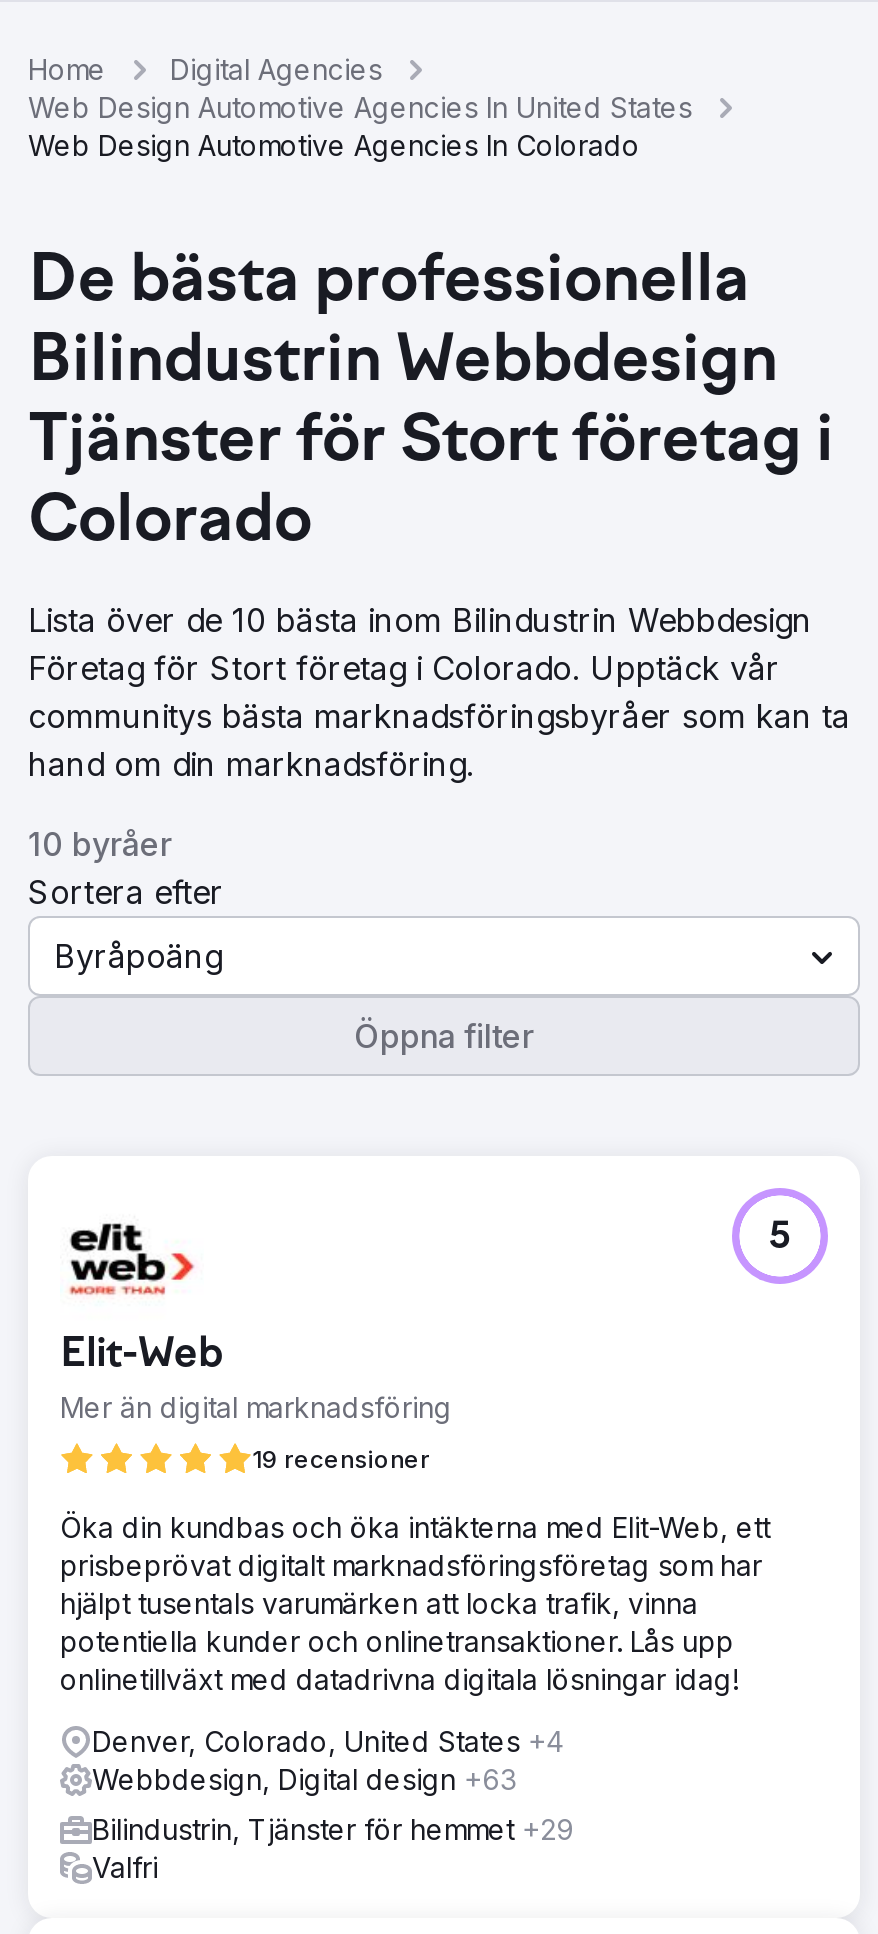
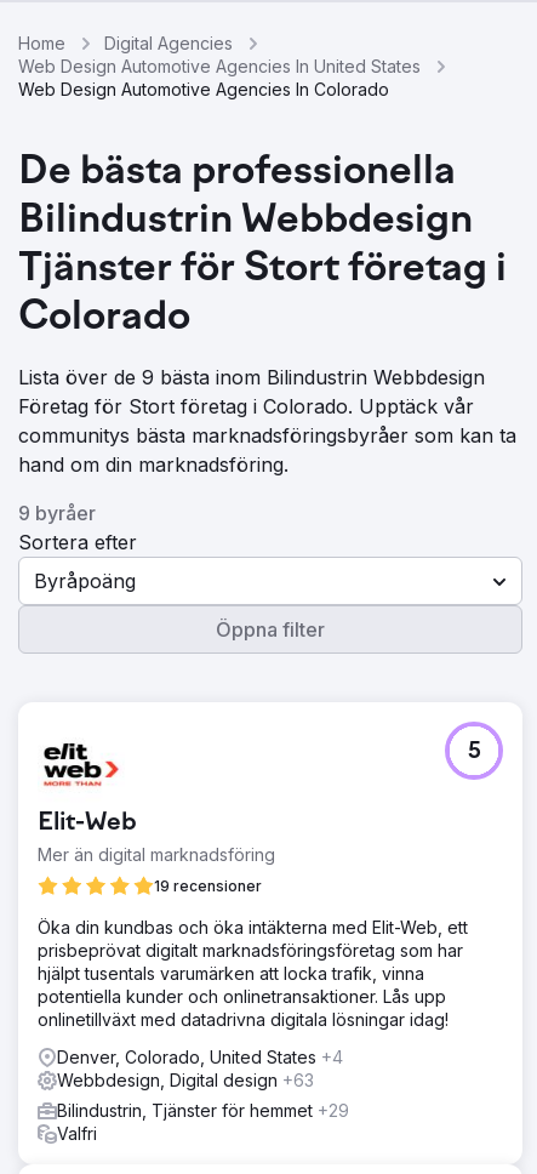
- Lista över de 10 bästa inom Bilindustrin Webbdesign
+ Lista över de 9 bästa inom Bilindustrin Webbdesign

- 10 byråer
+ 9 byråer
